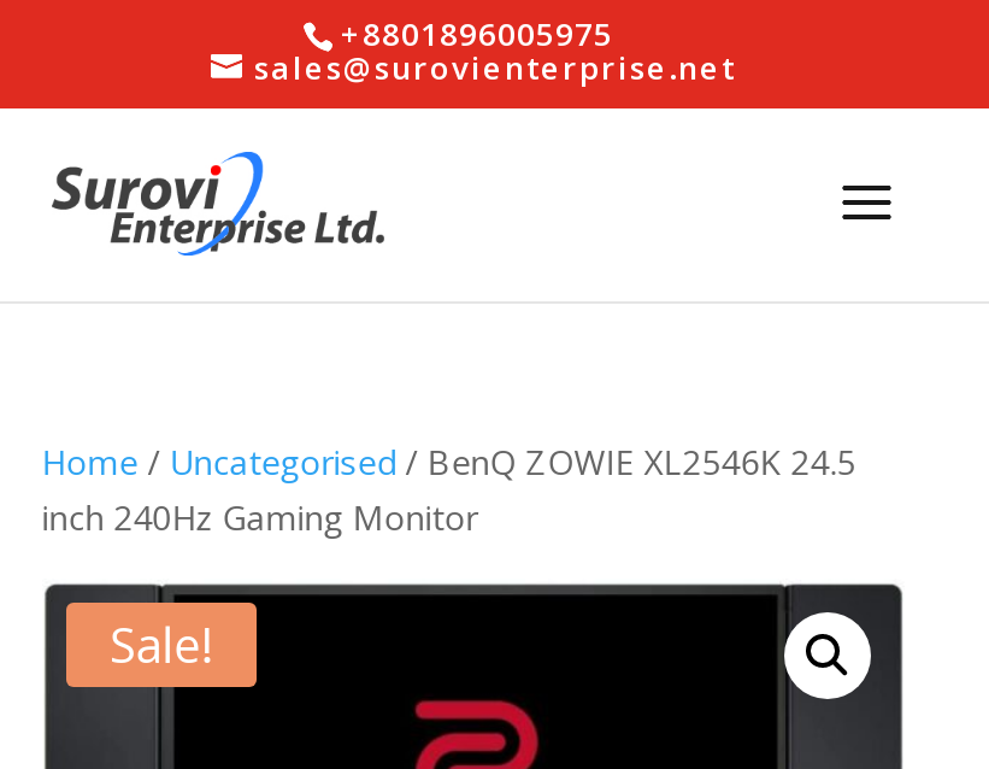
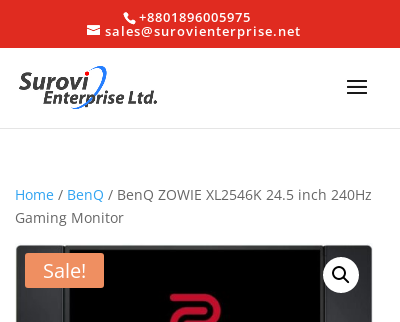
- Home / Uncategorised / BenQ ZOWIE XL2546K 24.5
- inch 240Hz Gaming Monitor
+ Home / BenQ / BenQ ZOWIE XL2546K 24.5 inch 240Hz
+ Gaming Monitor
